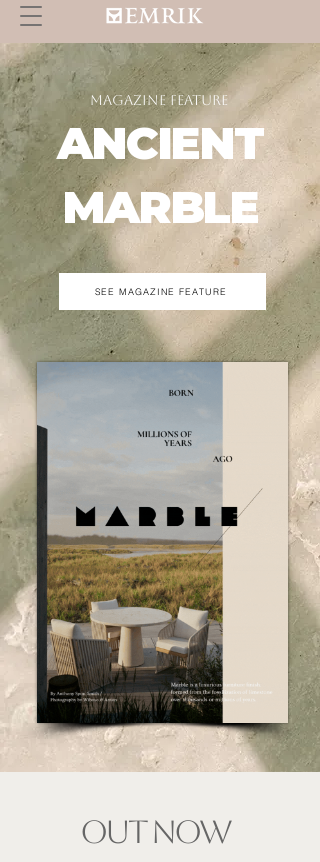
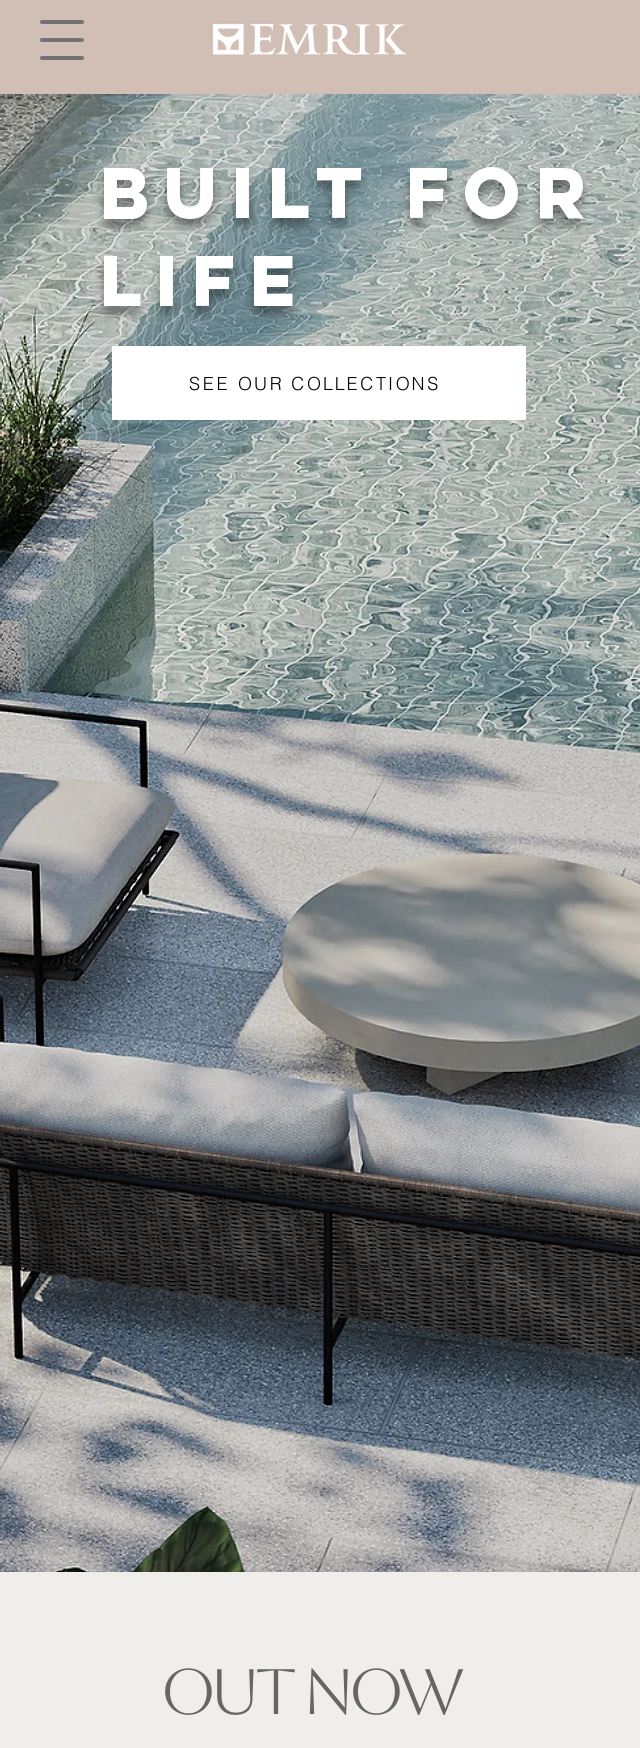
- [image]
- MAGAZINE FEATURE
- ANCIENT
- MARBLE
+ [image]
+ BUILT FOR
+ LIFE

- SEE MAGAZINE FEATURE
+ SEE OUR COLLECTIONS
